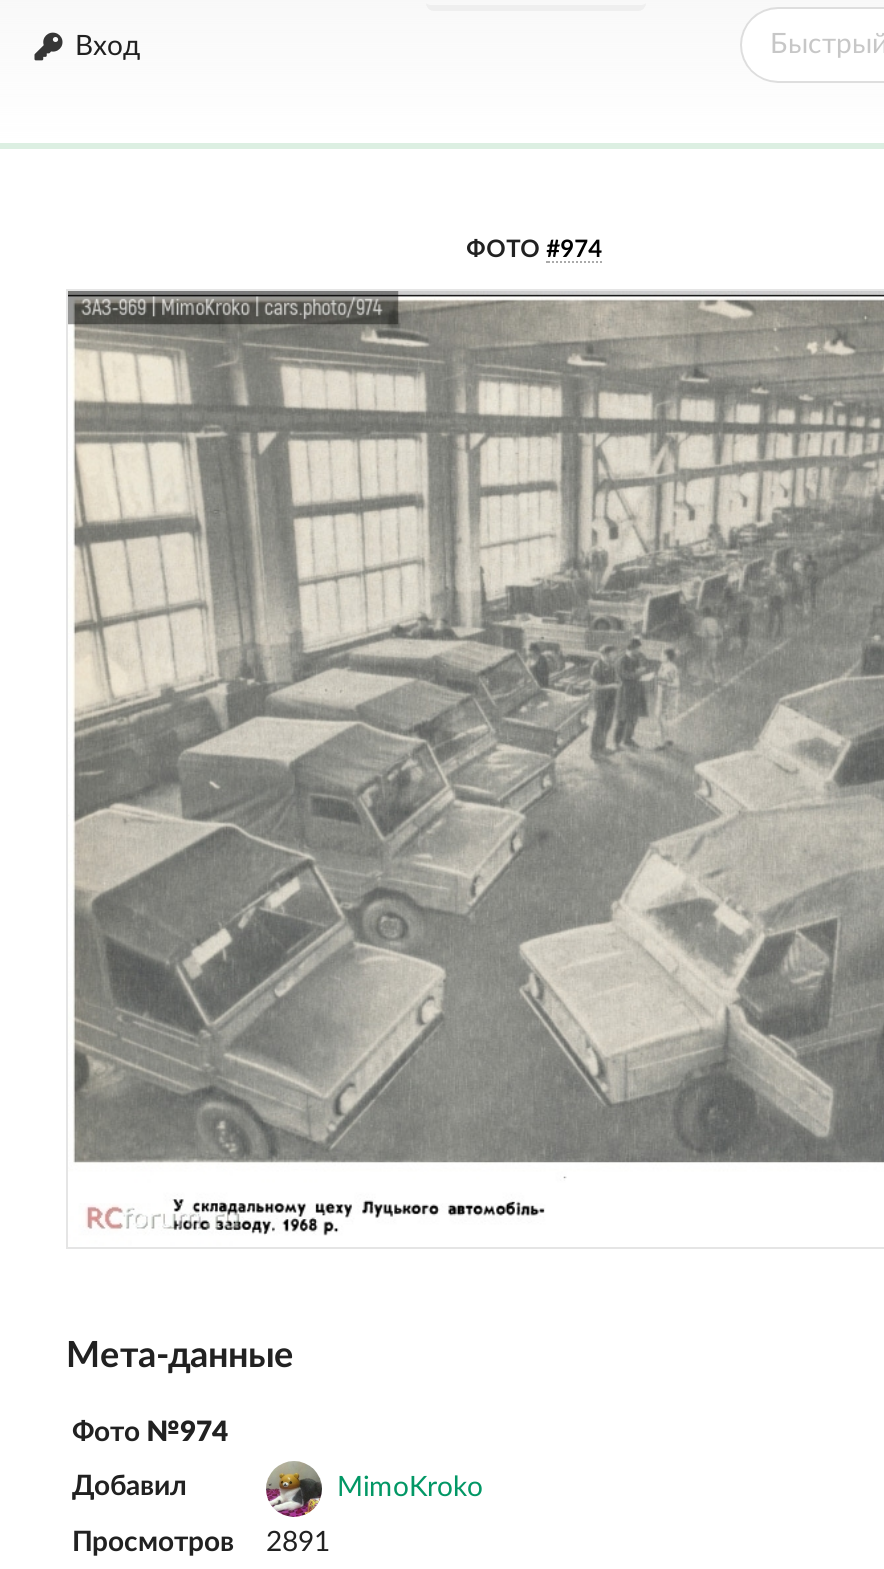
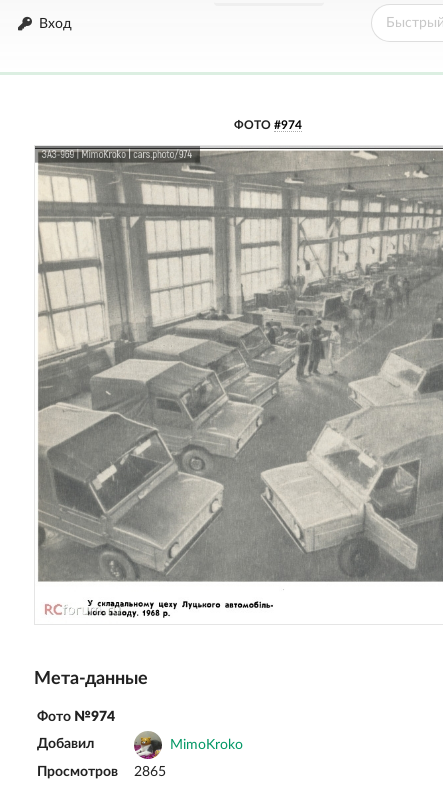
- Просмотров 2891
+ Просмотров 2865
